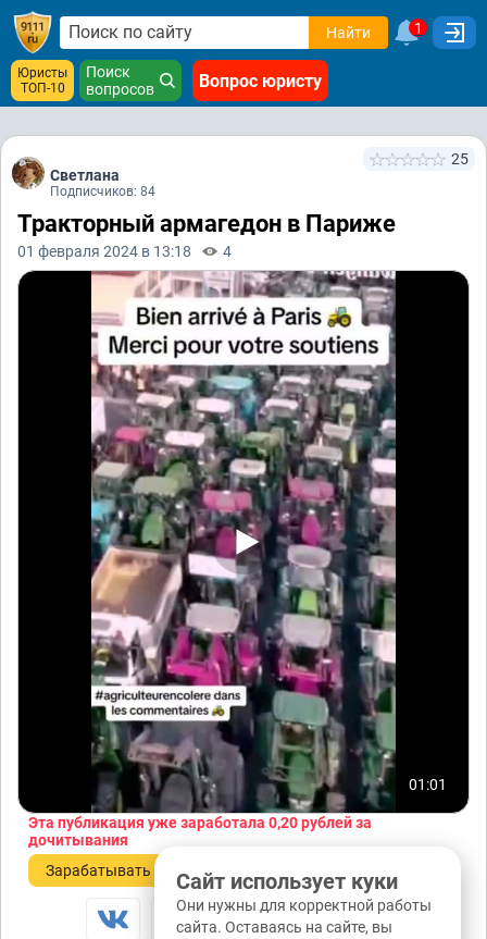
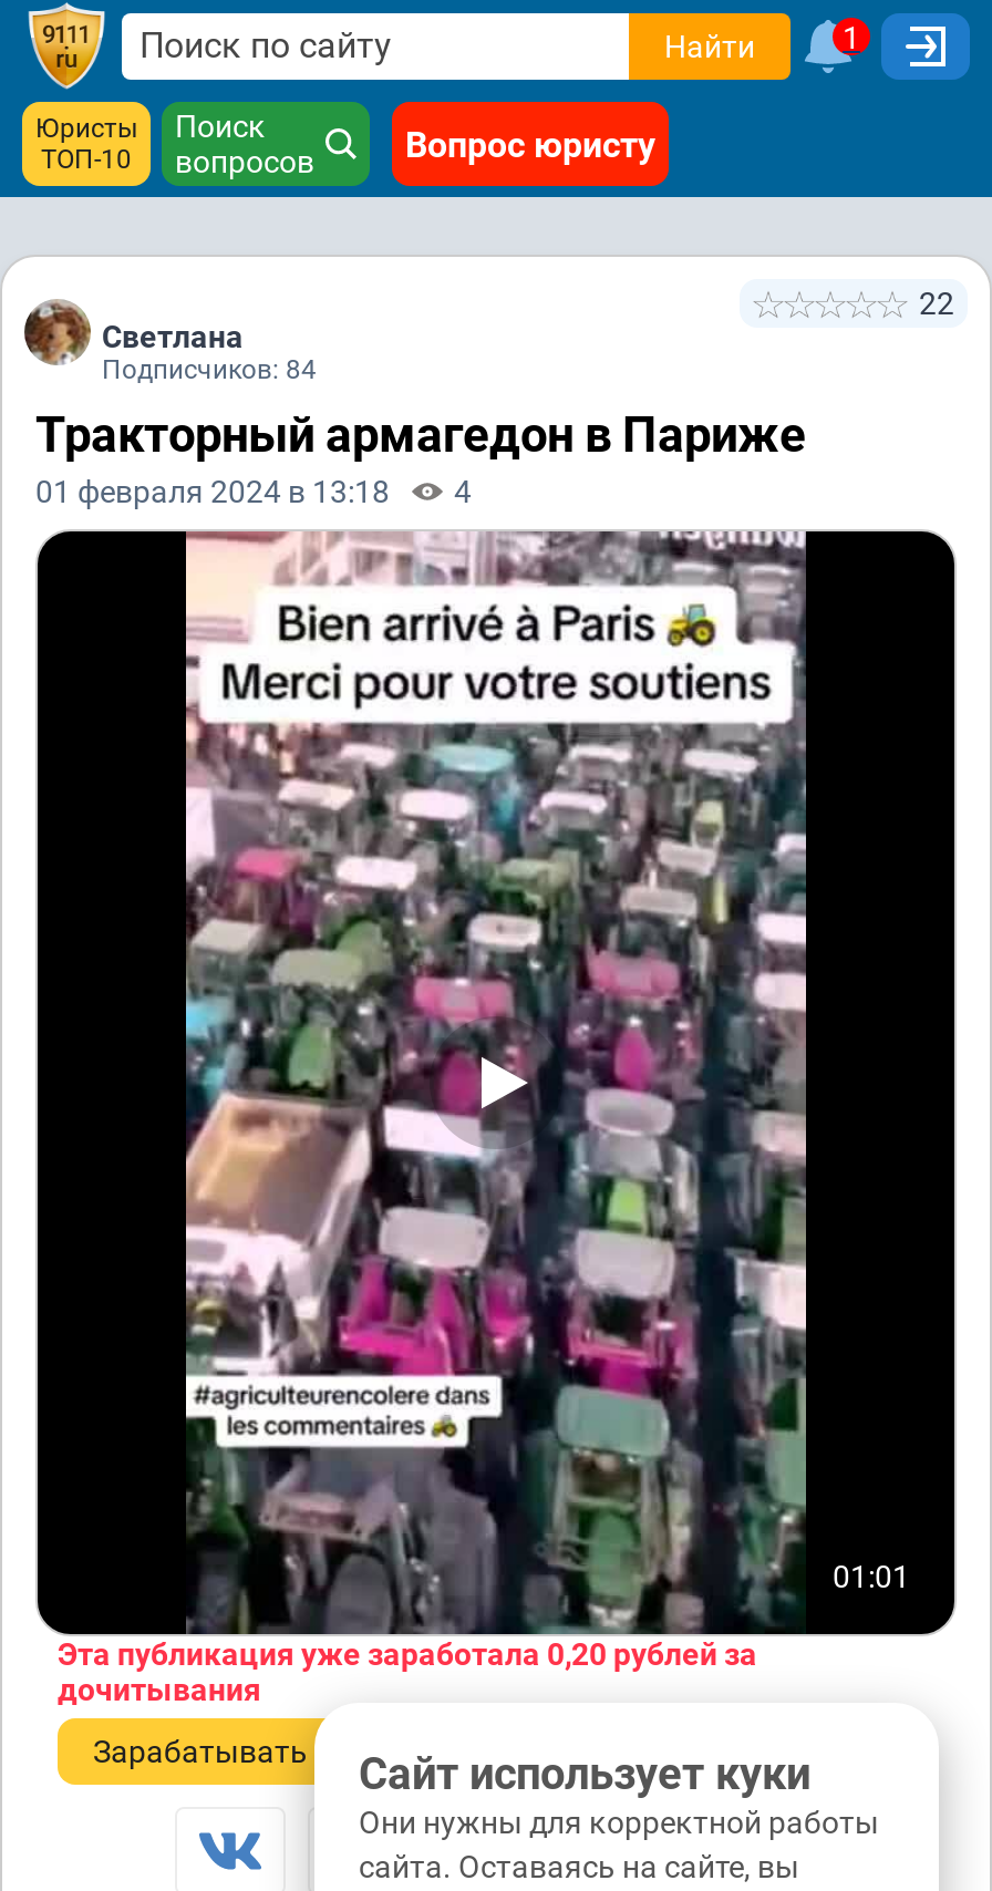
- 25
+ 22
